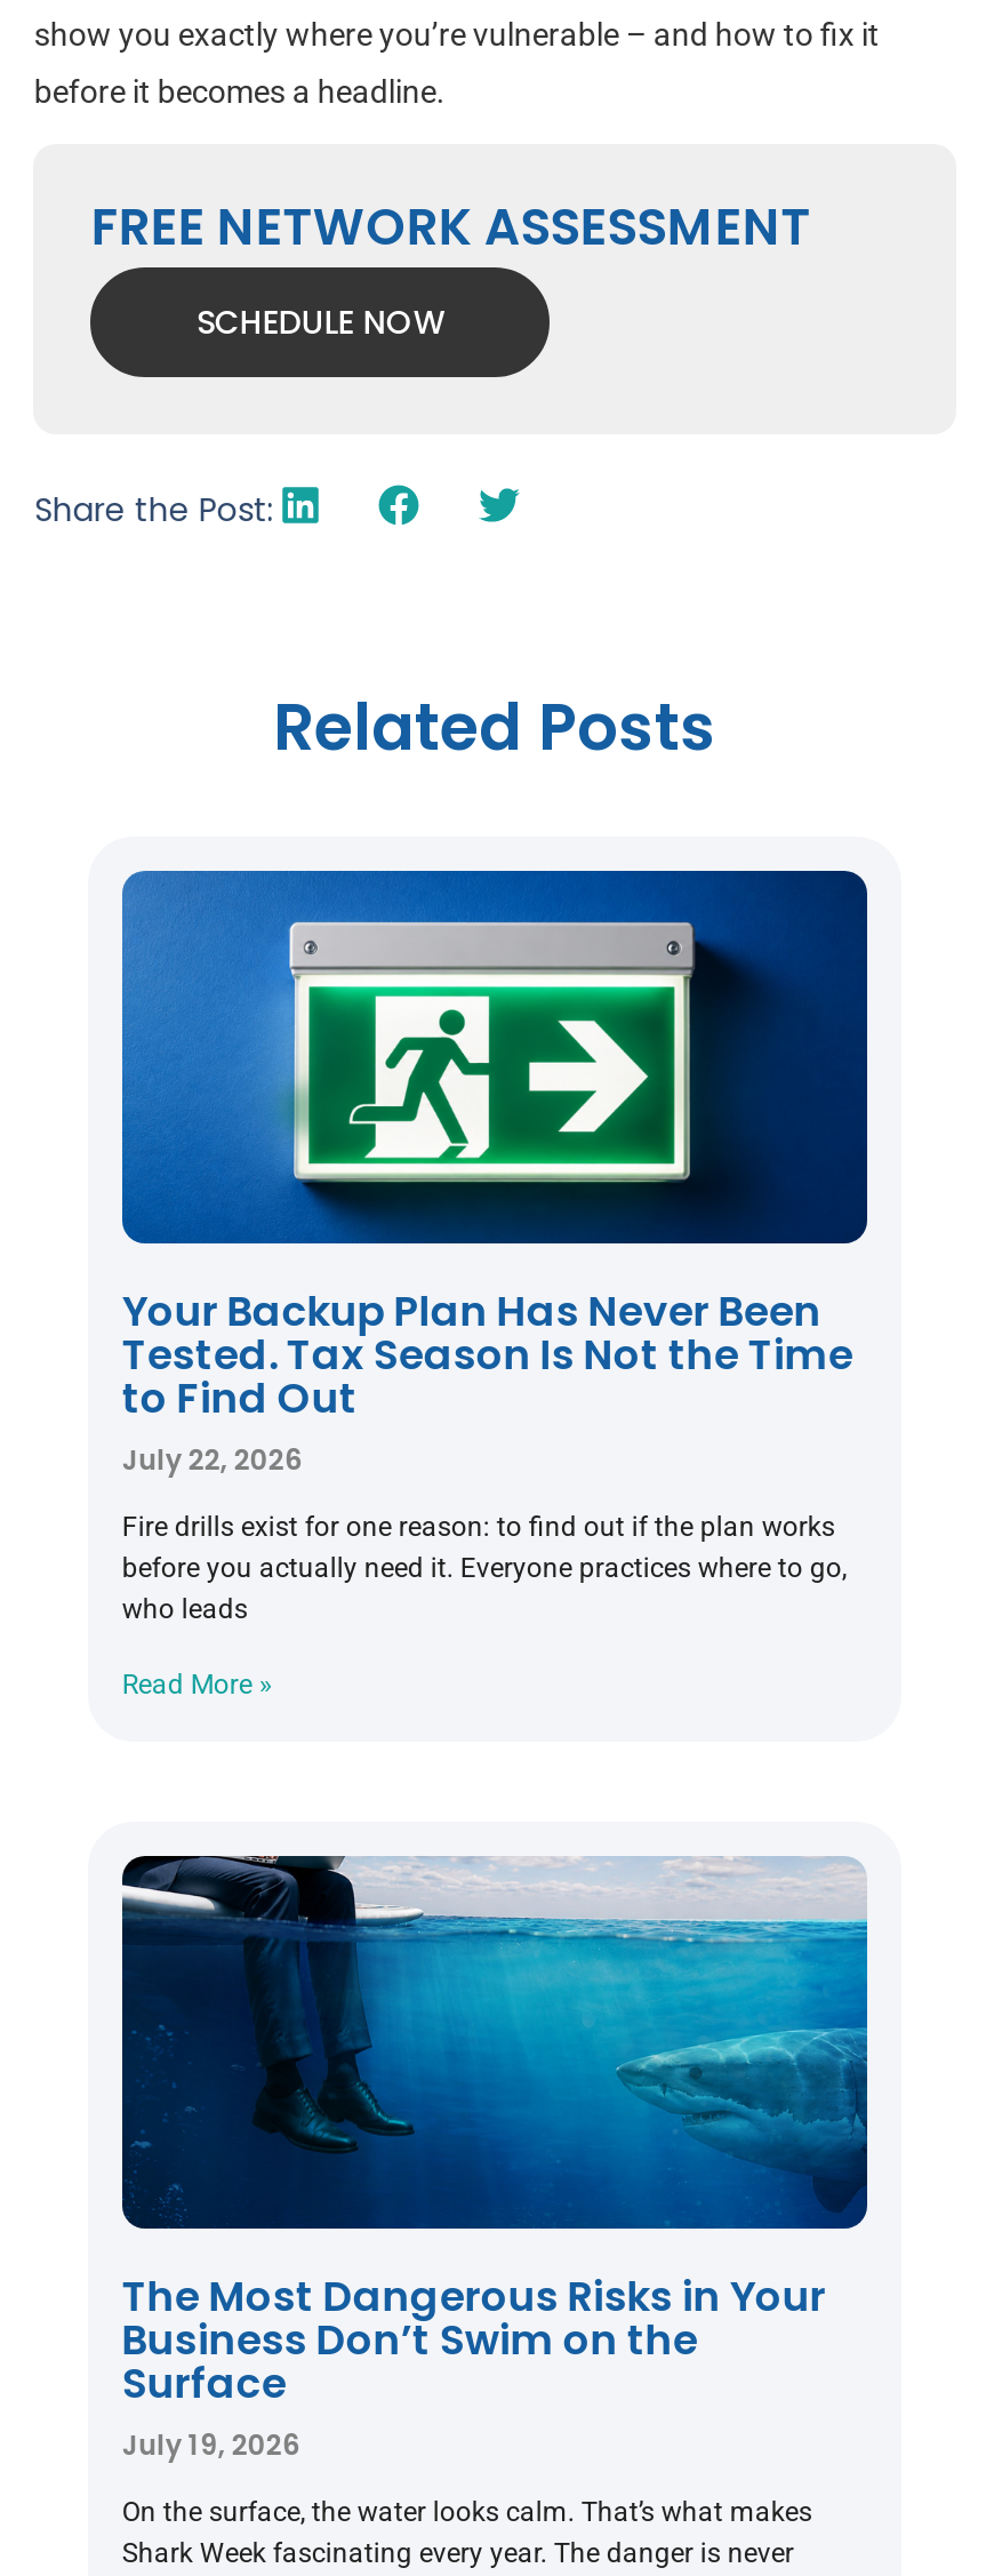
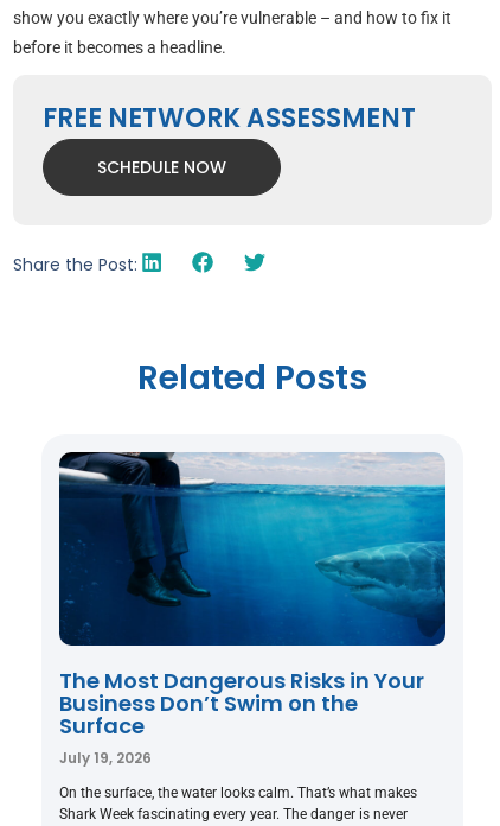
- [image]
- Your Backup Plan Has Never Been
- Tested. Tax Season Is Not the Time
- to Find Out
- July 22, 2026
- Fire drills exist for one reason: to find out if the plan works
- before you actually need it. Everyone practices where to go,
- who leads
- Read More »
